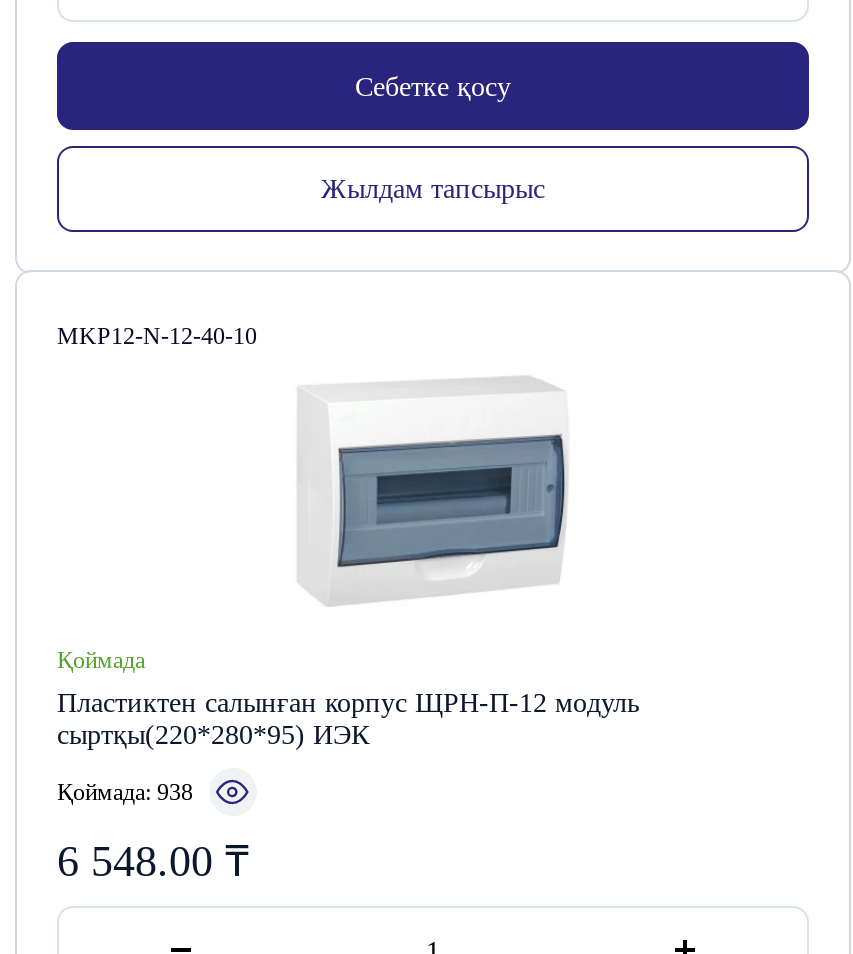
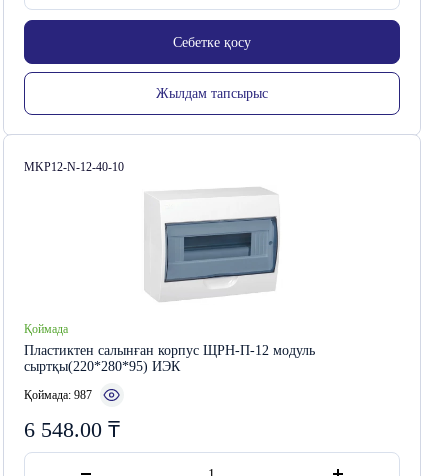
- Қоймада: 938
+ Қоймада: 987
